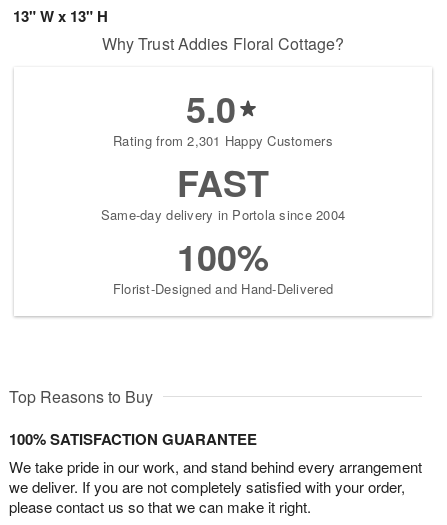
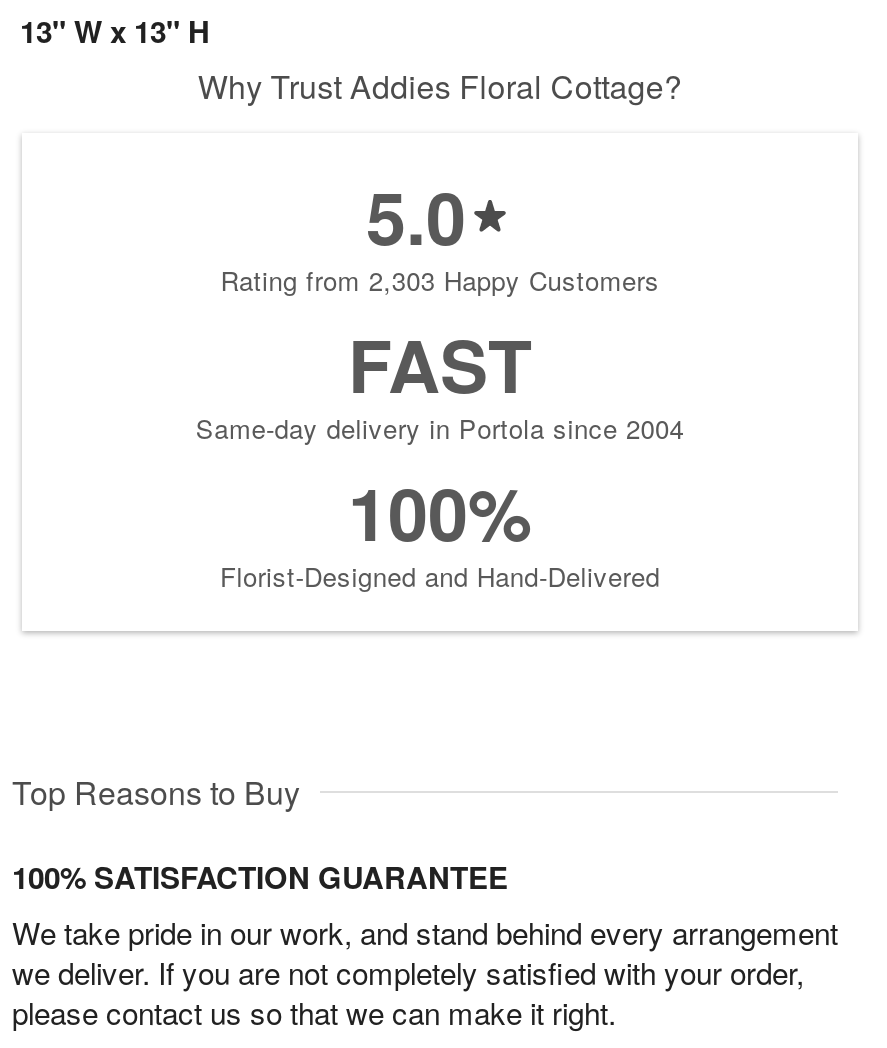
- Rating from 2,301 Happy Customers
+ Rating from 2,303 Happy Customers
